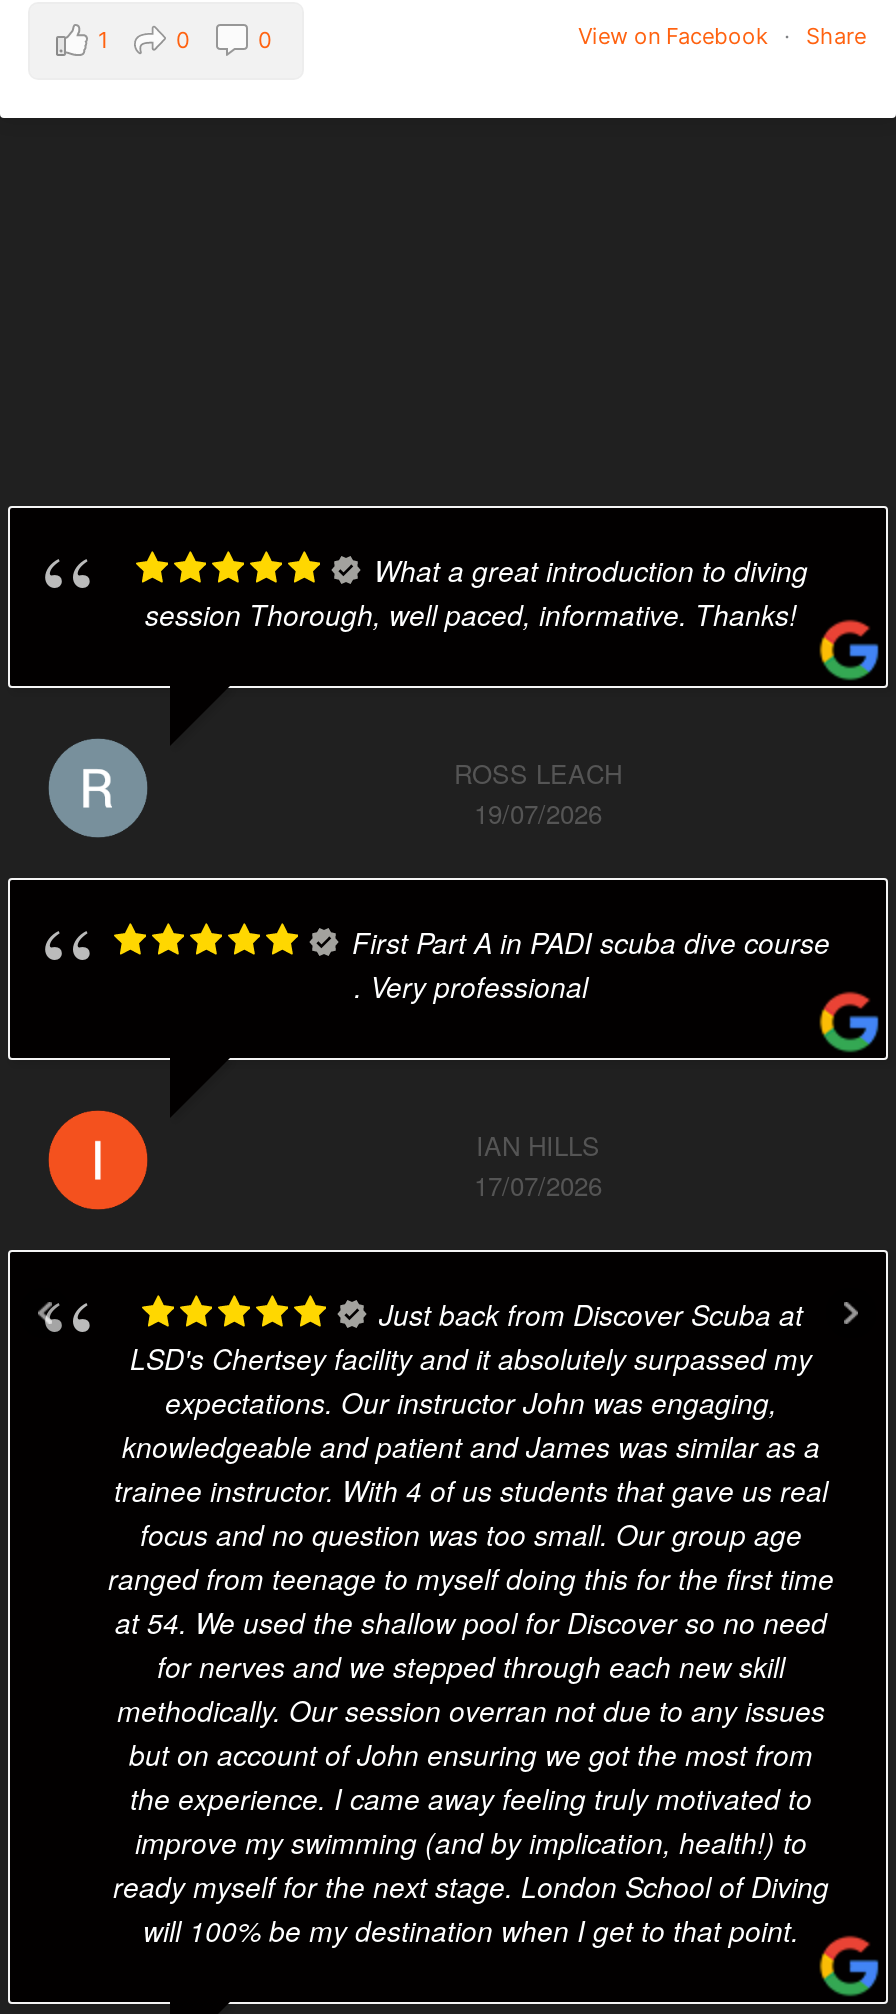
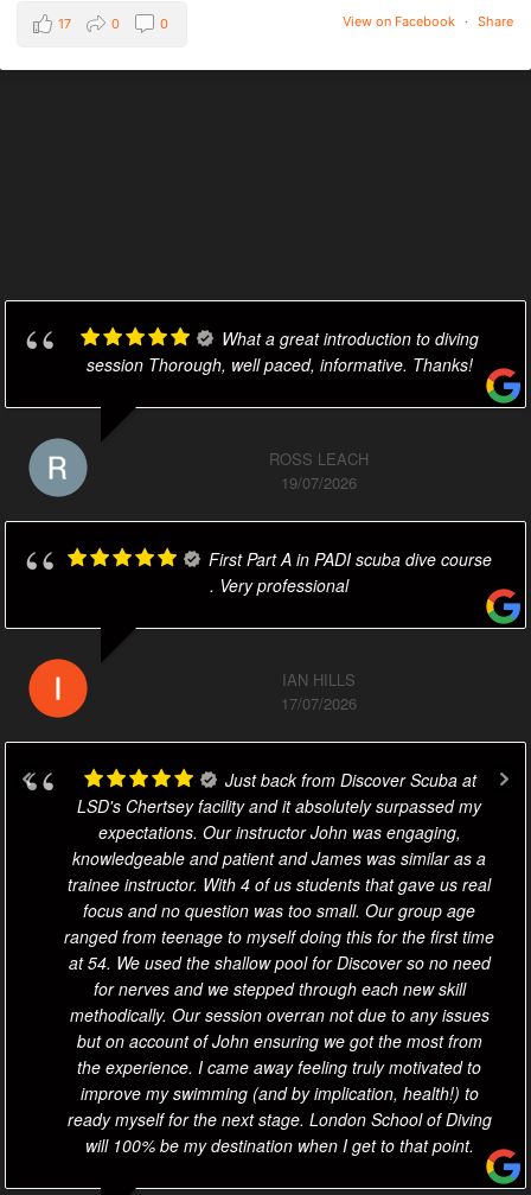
- 1
+ 17
